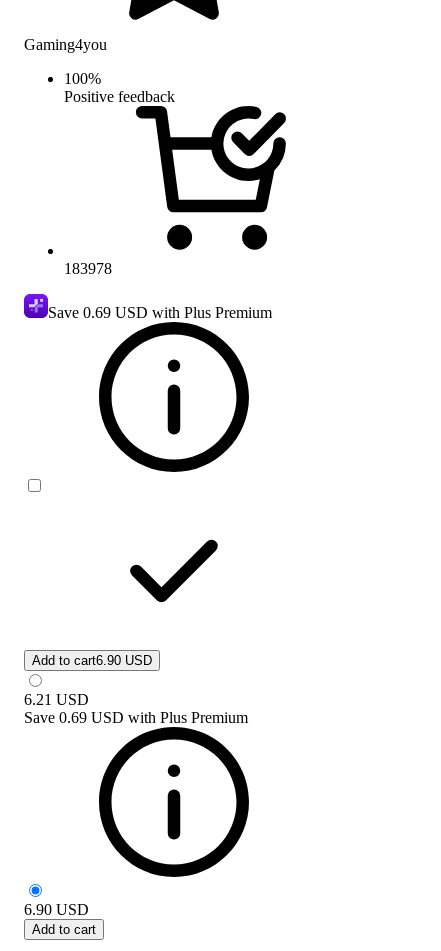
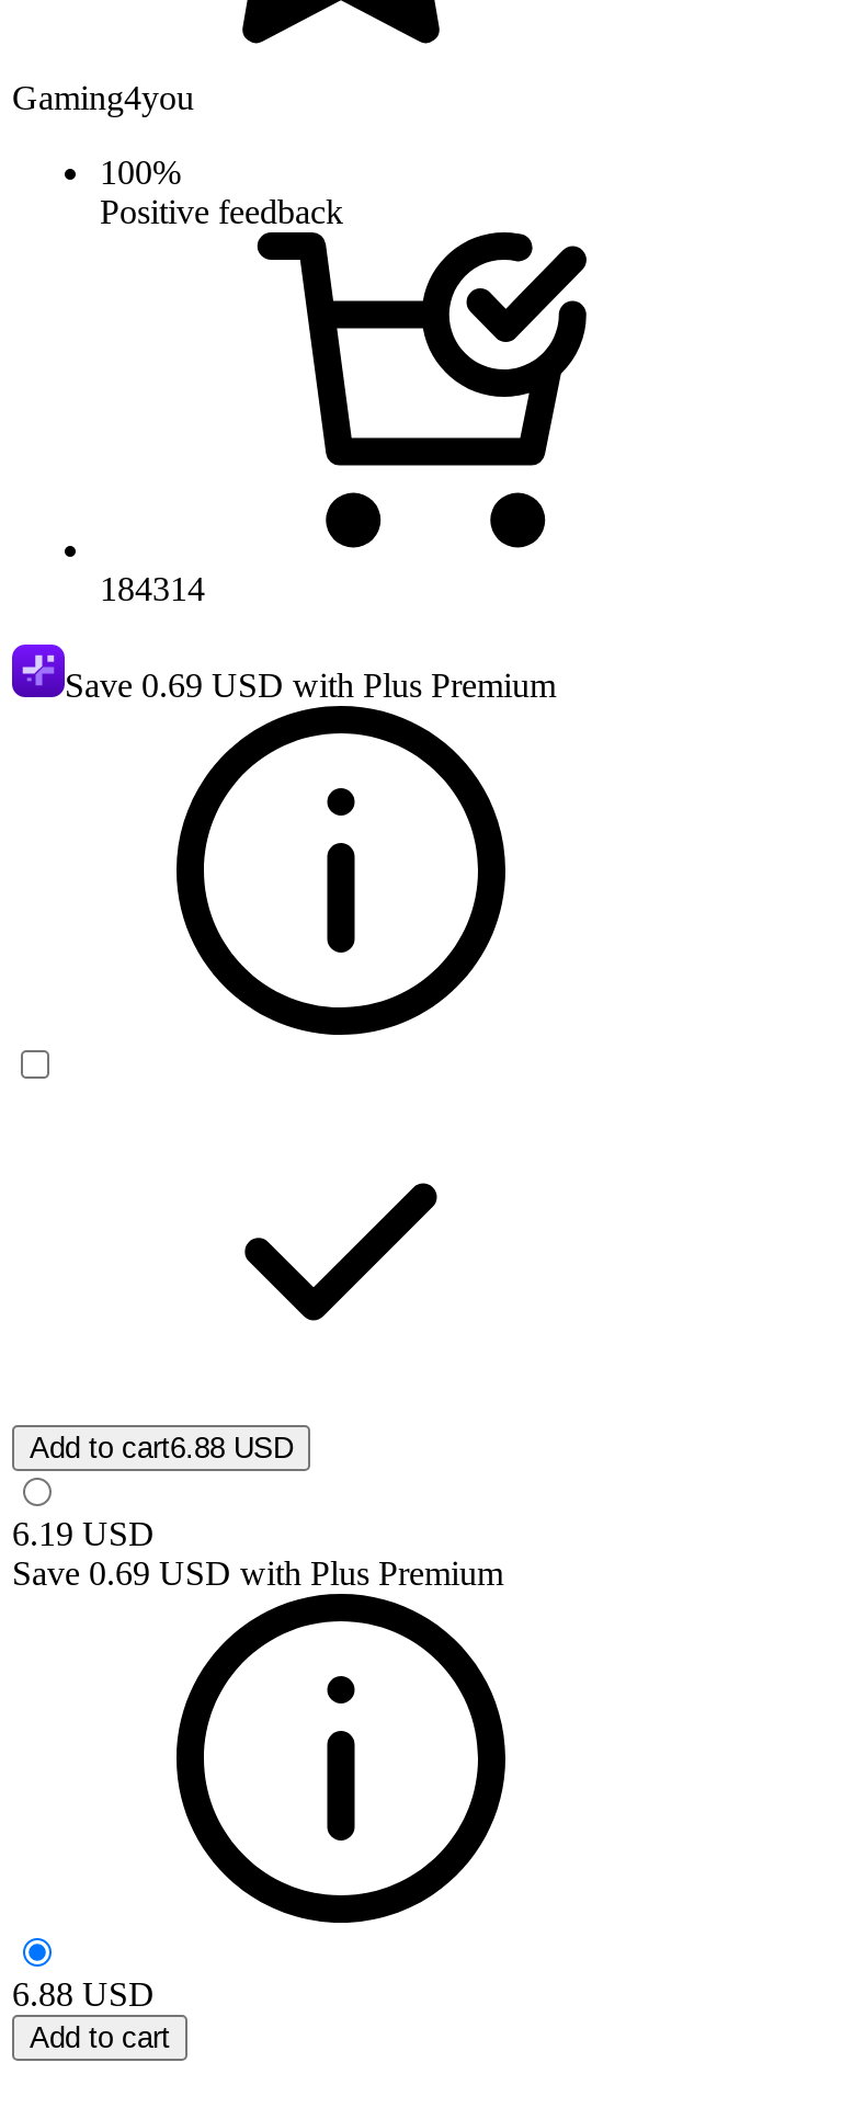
- 183978
+ 184314

- Add to cart6.90 USD
+ Add to cart6.88 USD

- 6.21 USD
+ 6.19 USD

- 6.90 USD
+ 6.88 USD
